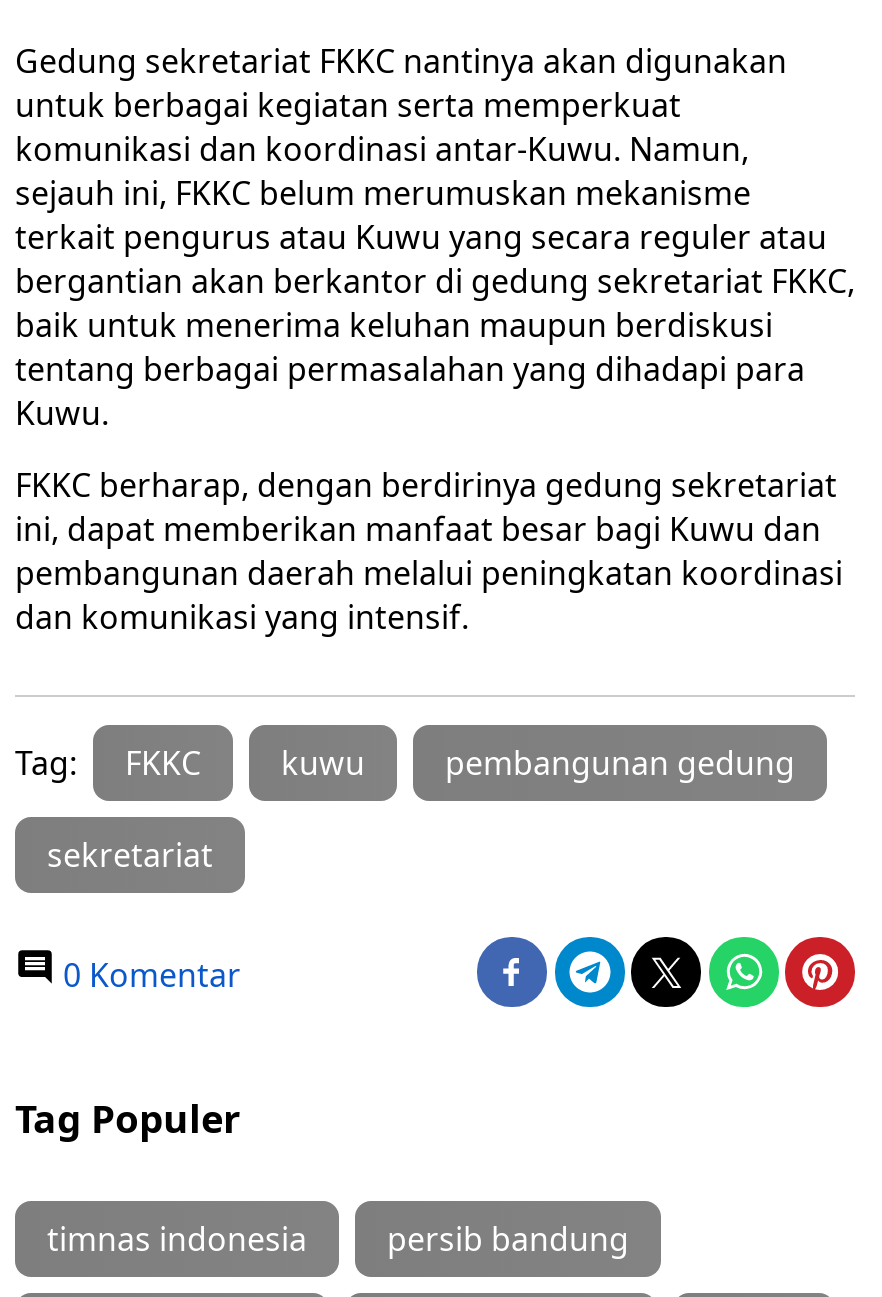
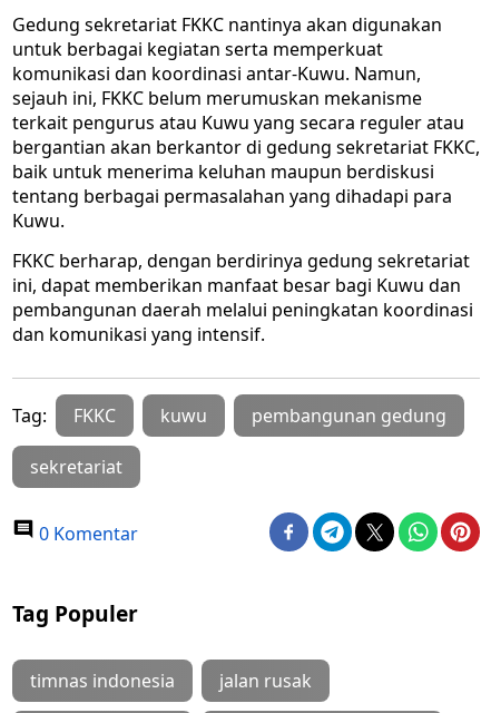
- persib bandung
+ jalan rusak
